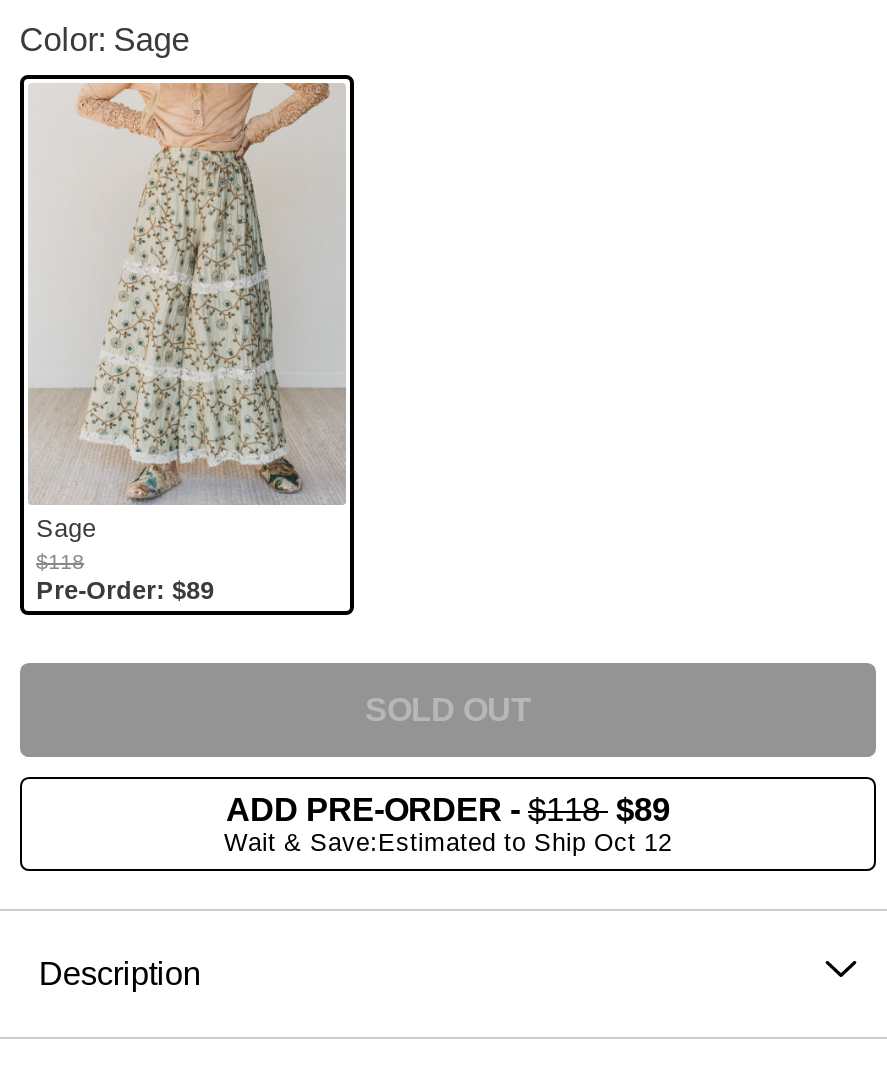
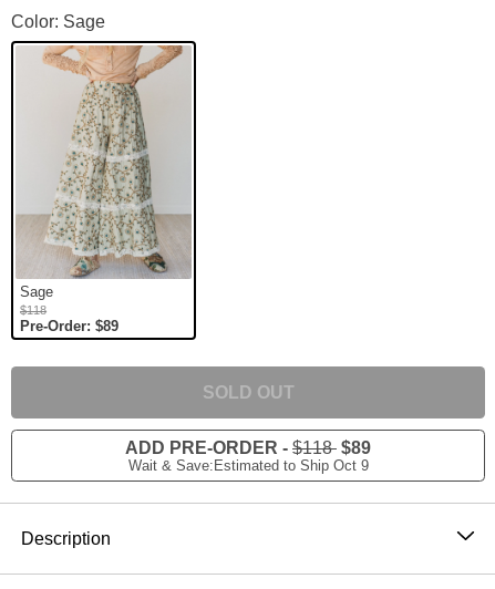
- Wait & Save:Estimated to Ship Oct 12
+ Wait & Save:Estimated to Ship Oct 9
